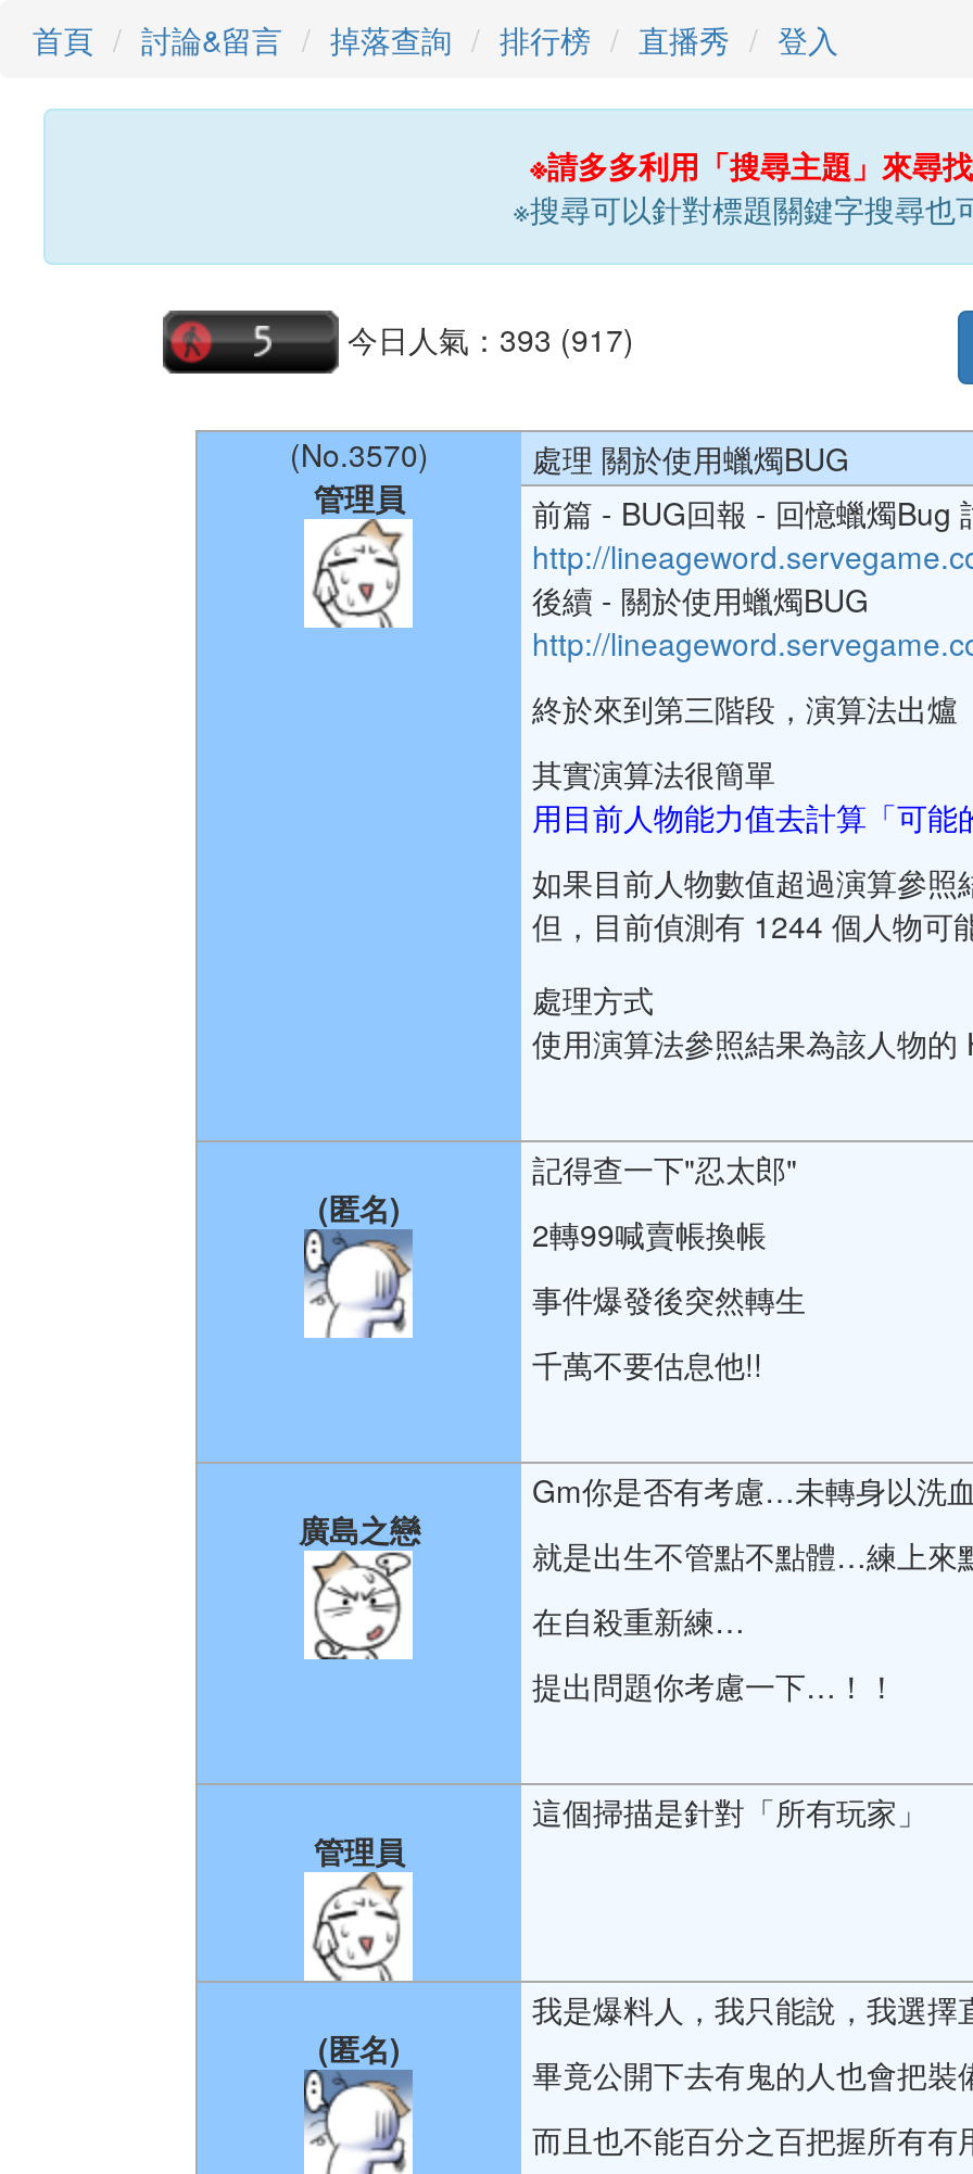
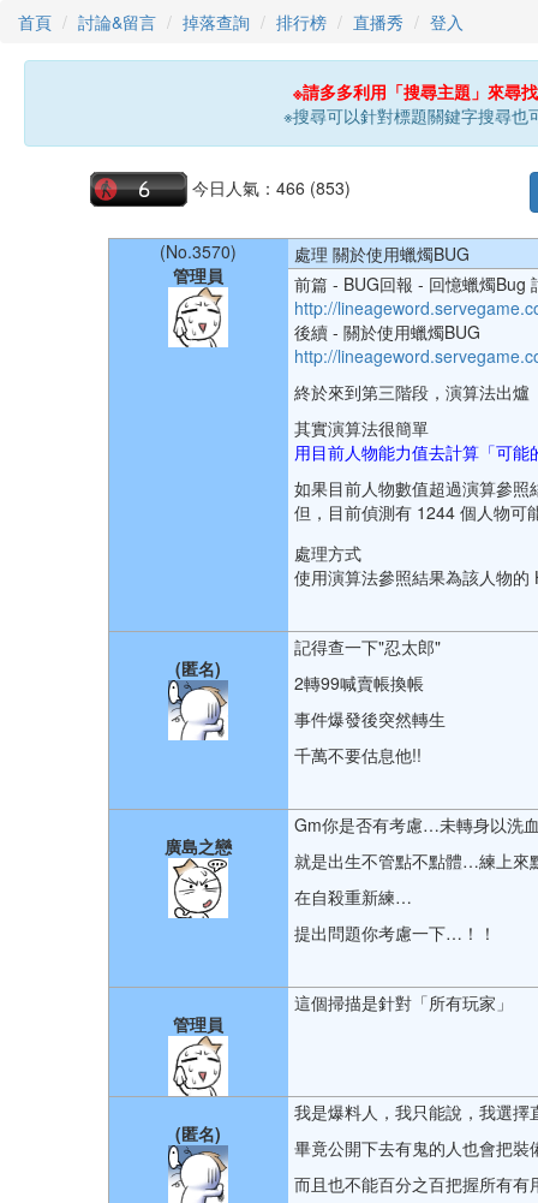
- 今日人氣：393 (917)
+ 今日人氣：466 (853)
